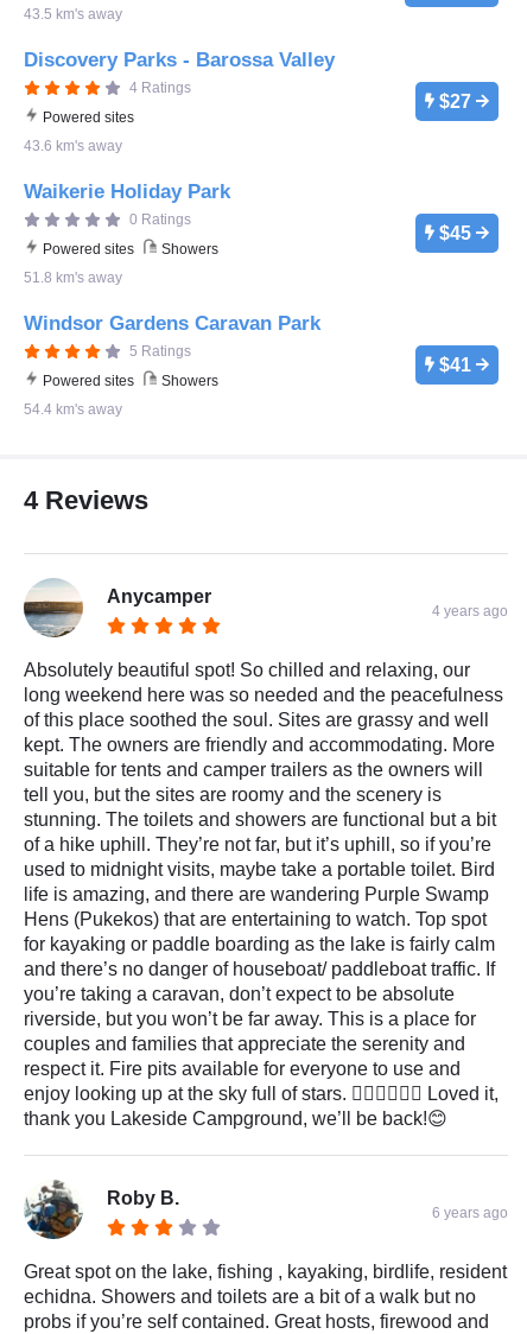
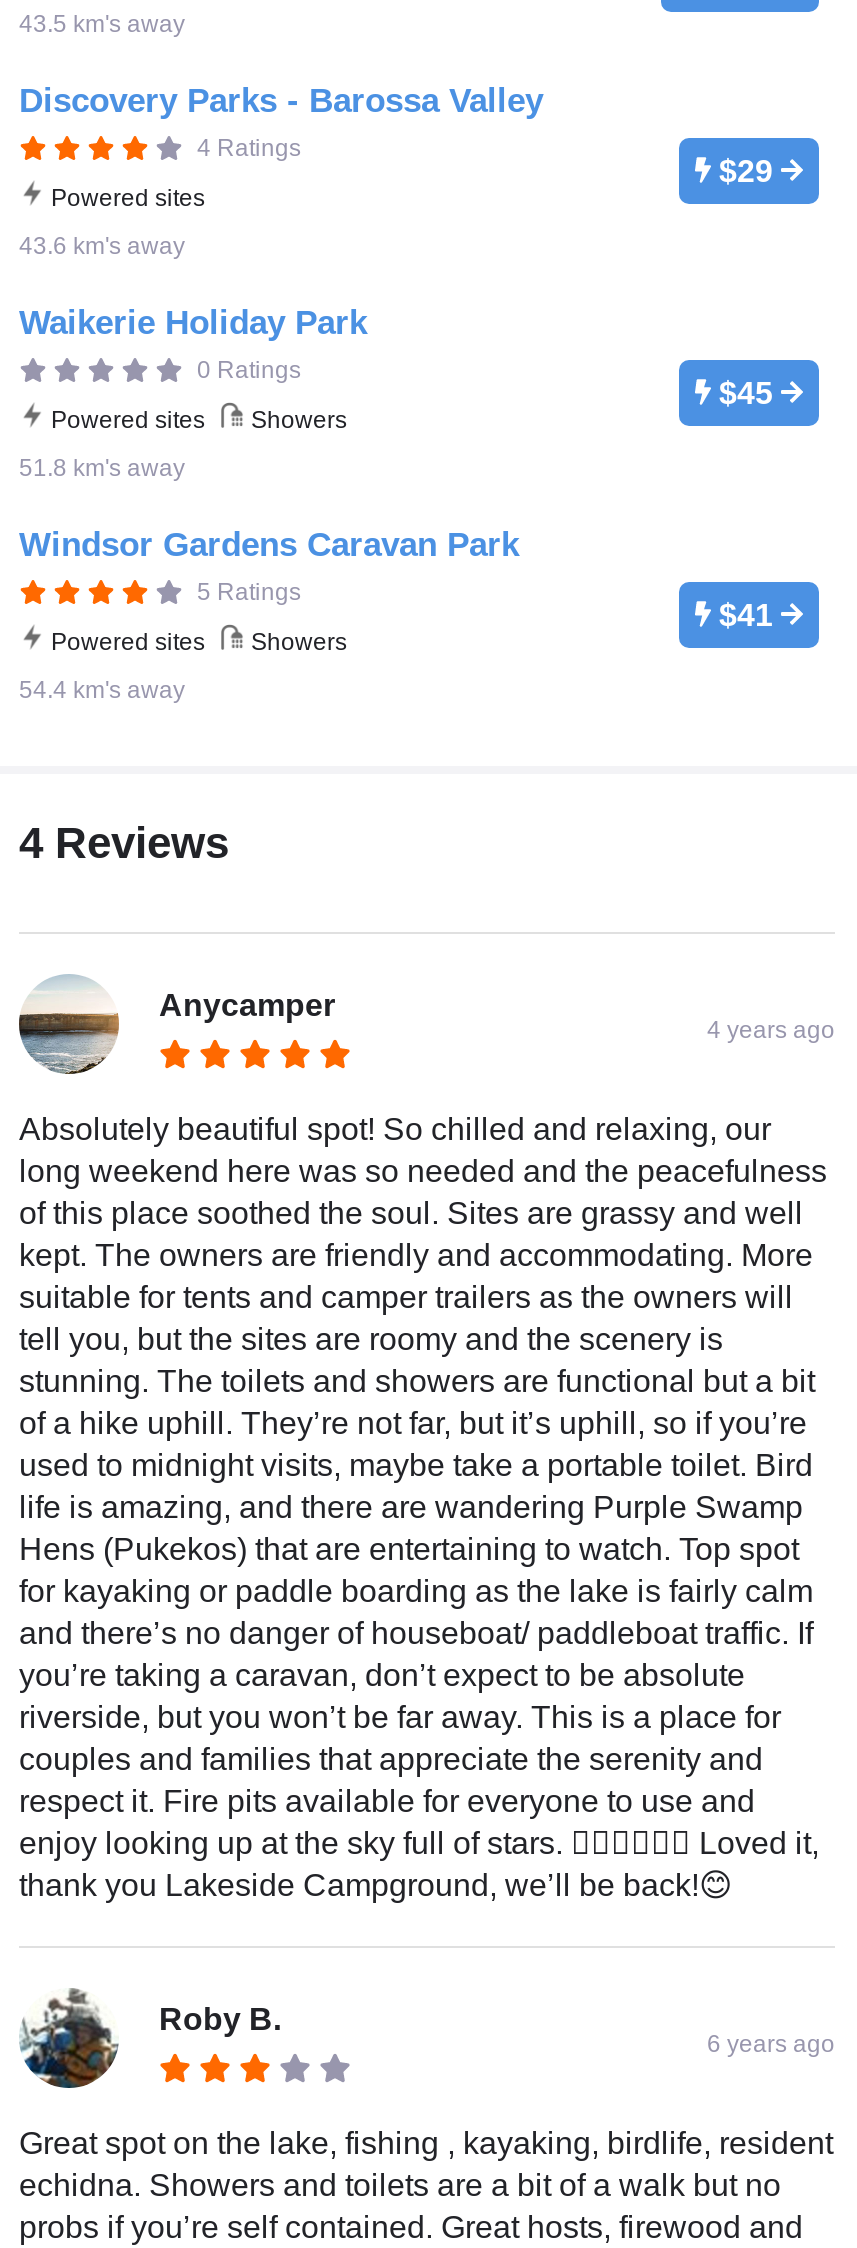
- $27
+ $29
